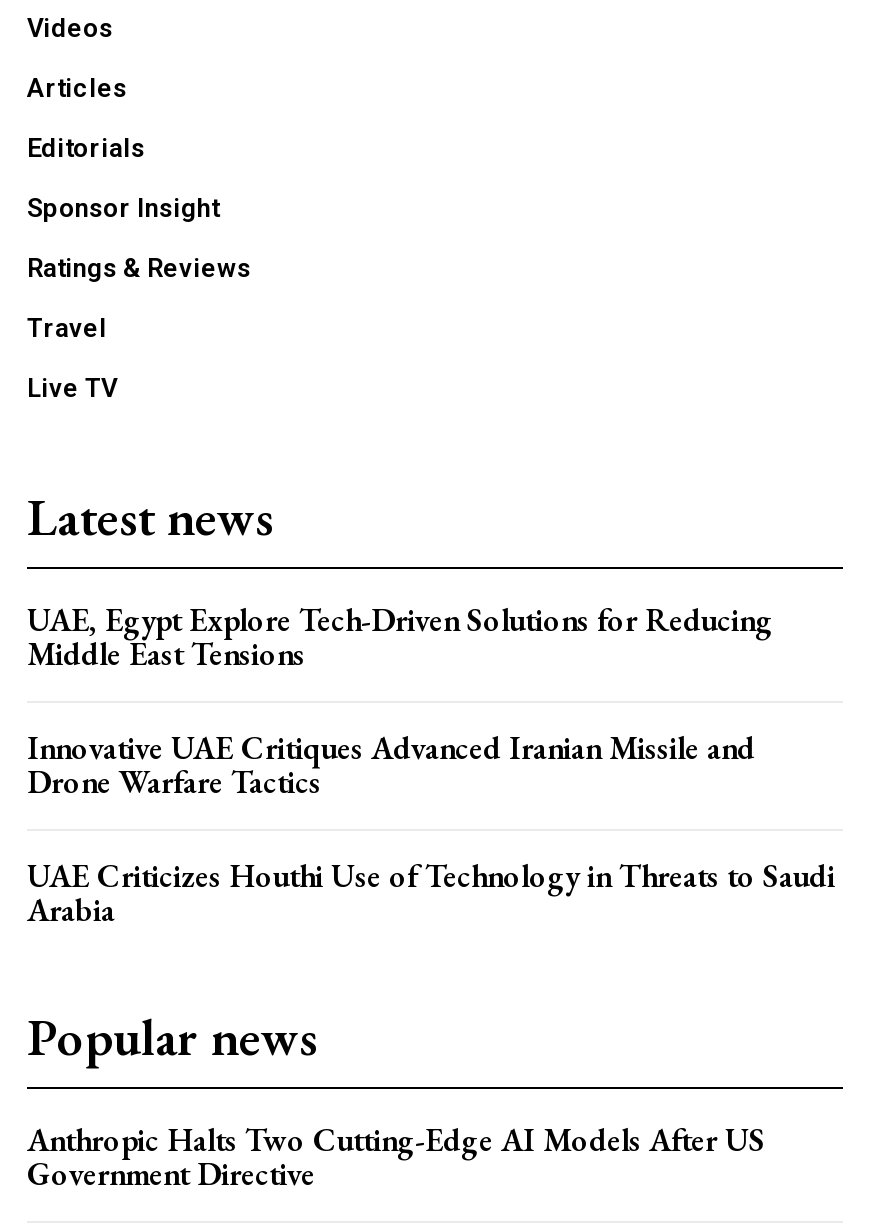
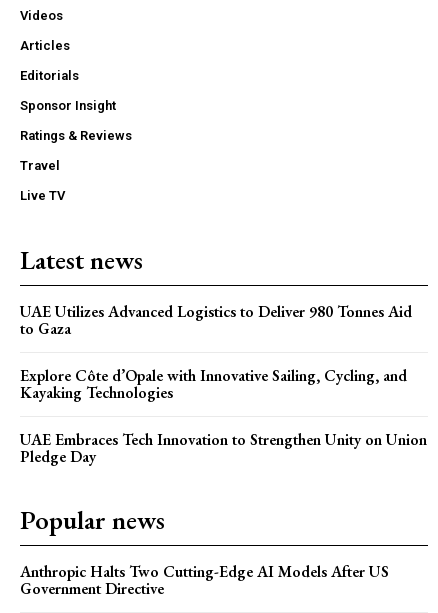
- UAE, Egypt Explore Tech-Driven Solutions for Reducing
- Middle East Tensions
+ UAE Utilizes Advanced Logistics to Deliver 980 Tonnes Aid
+ to Gaza

- Innovative UAE Critiques Advanced Iranian Missile and
- Drone Warfare Tactics
+ Explore Côte d’Opale with Innovative Sailing, Cycling, and
+ Kayaking Technologies

- UAE Criticizes Houthi Use of Technology in Threats to Saudi
- Arabia
+ UAE Embraces Tech Innovation to Strengthen Unity on Union
+ Pledge Day
